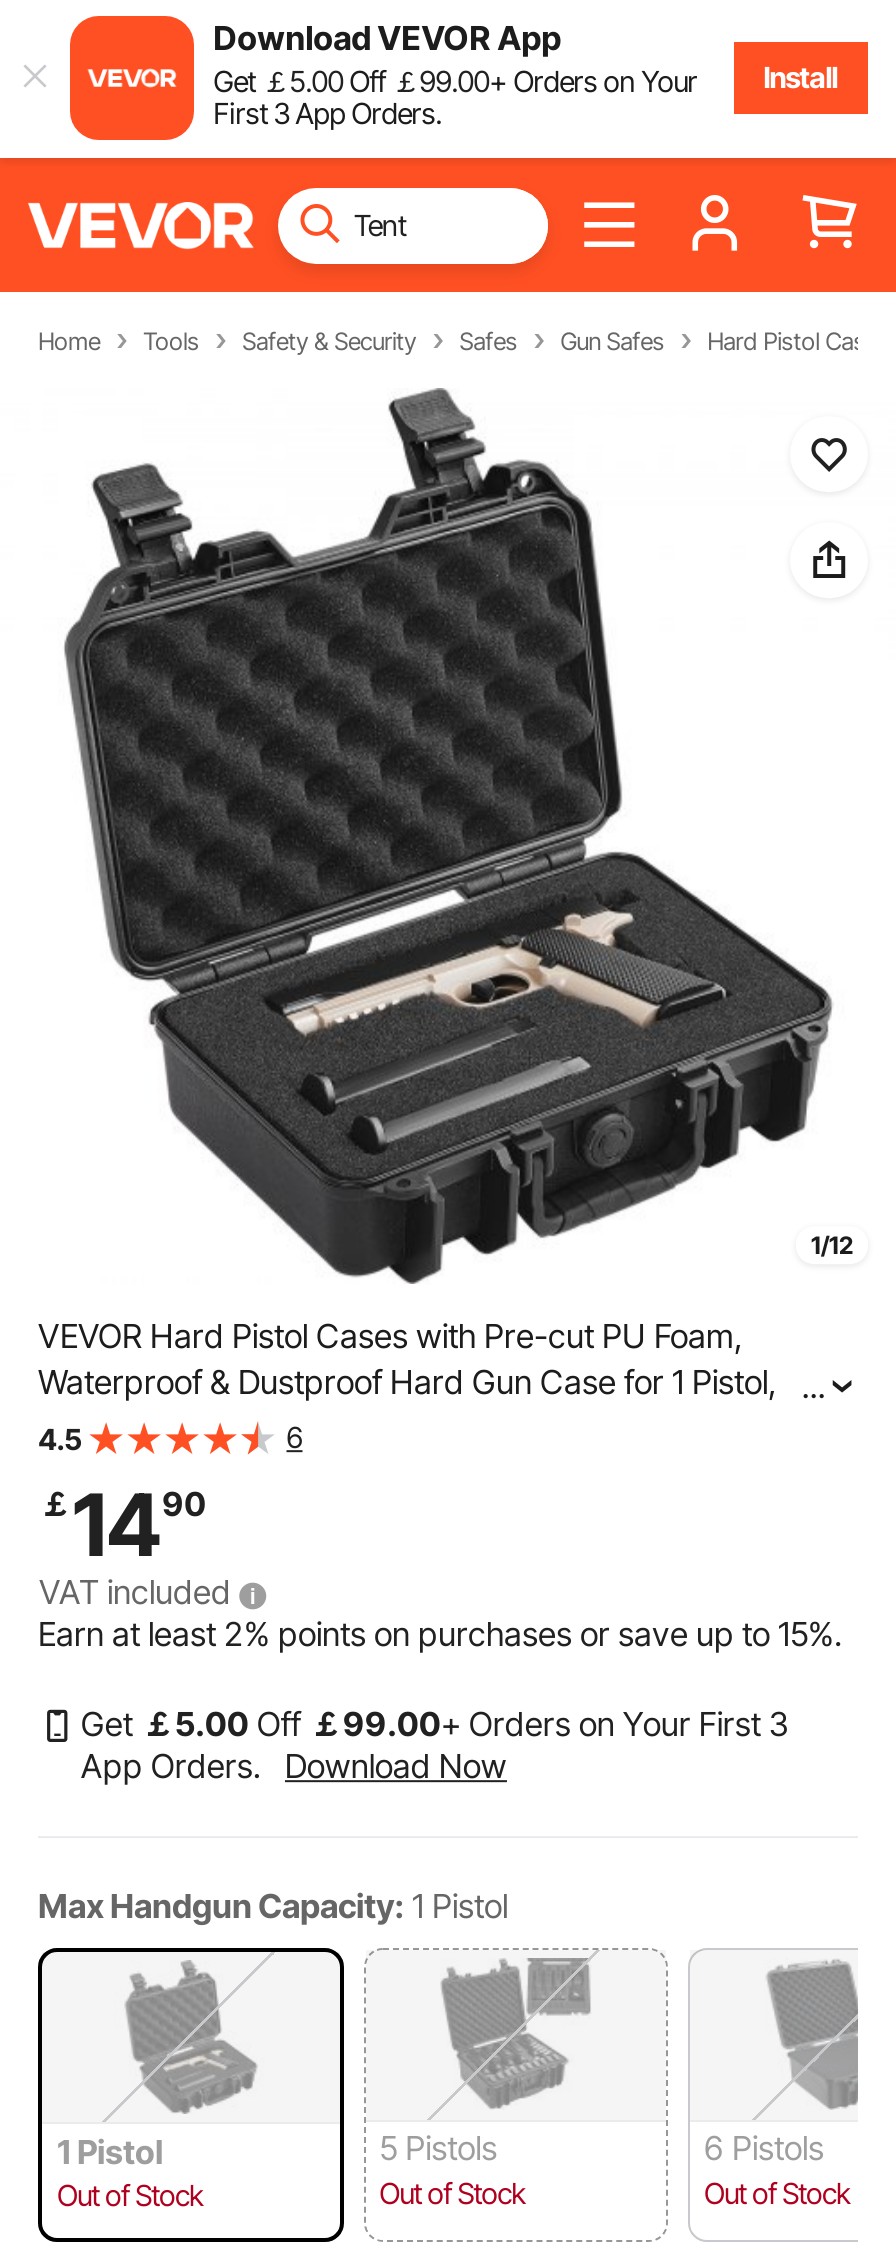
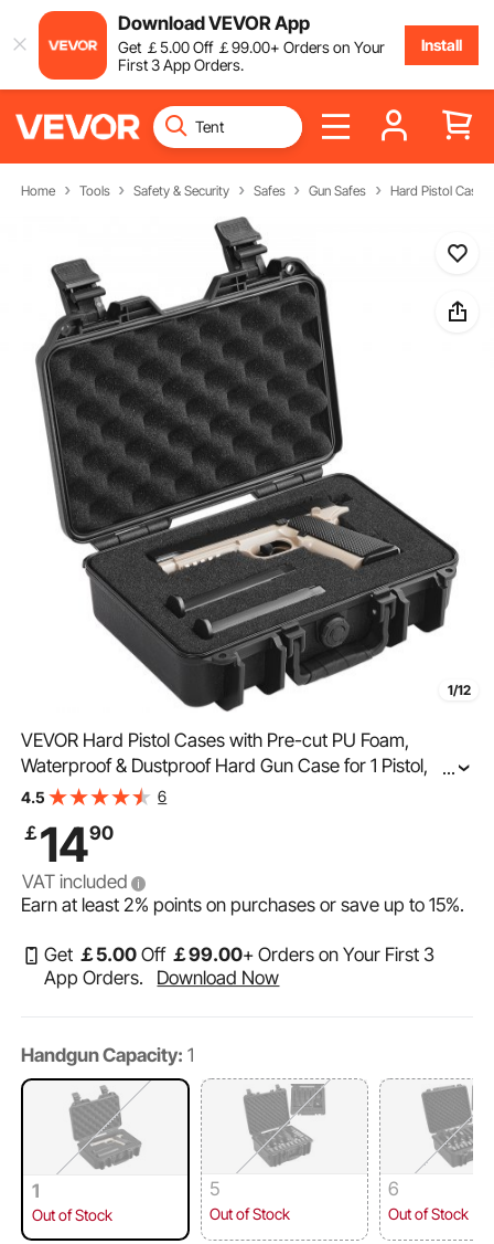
- Max Handgun Capacity: 1 Pistol
+ Handgun Capacity: 1

- 1 Pistol
+ 1

- 5 Pistols
+ 5

- 6 Pistols
+ 6
